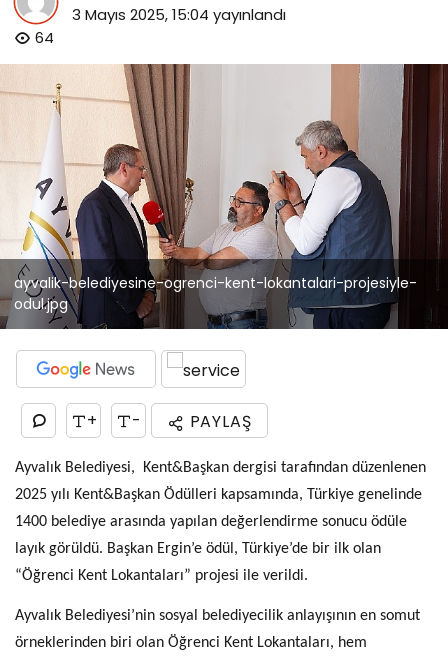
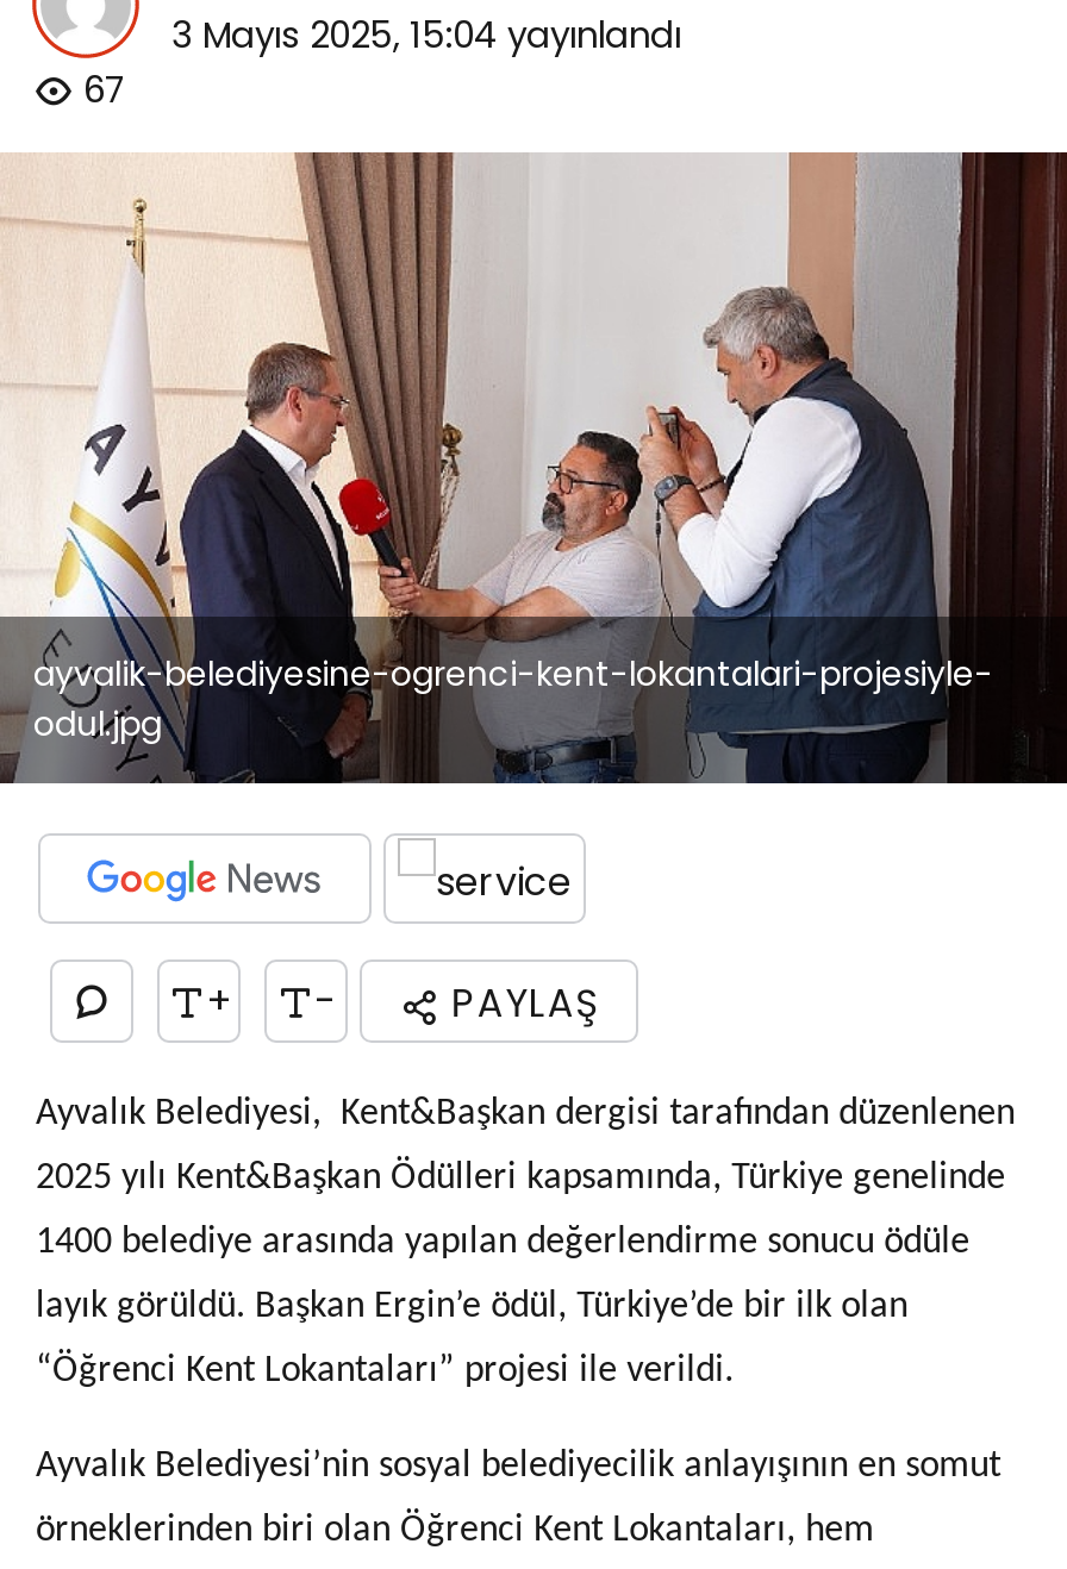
- 64
+ 67
